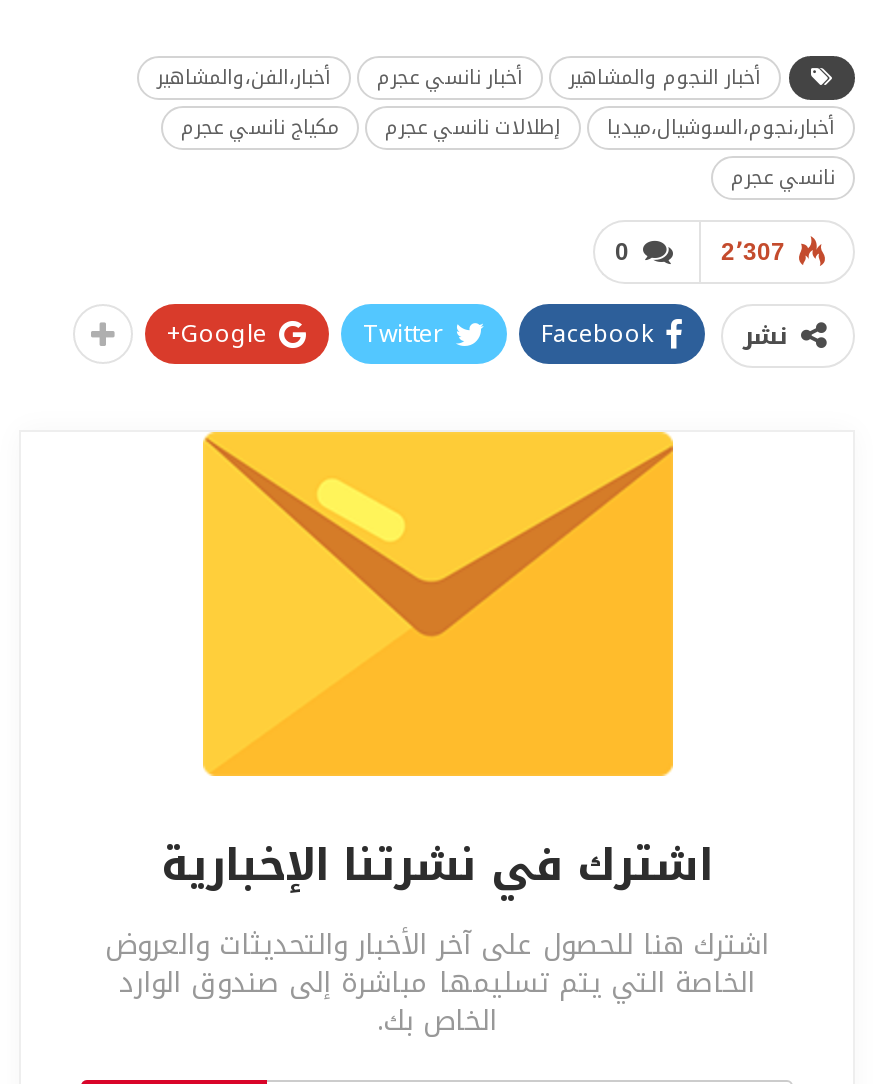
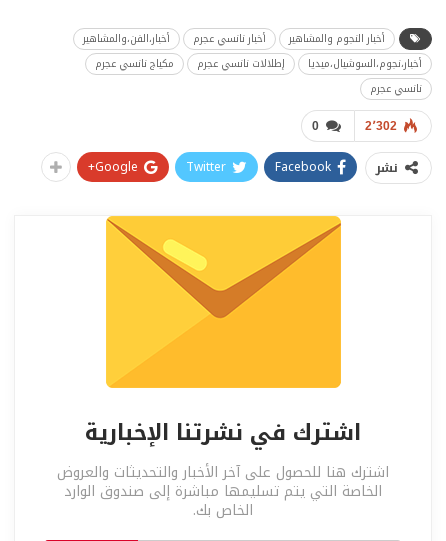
- 2٬307
+ 2٬302
